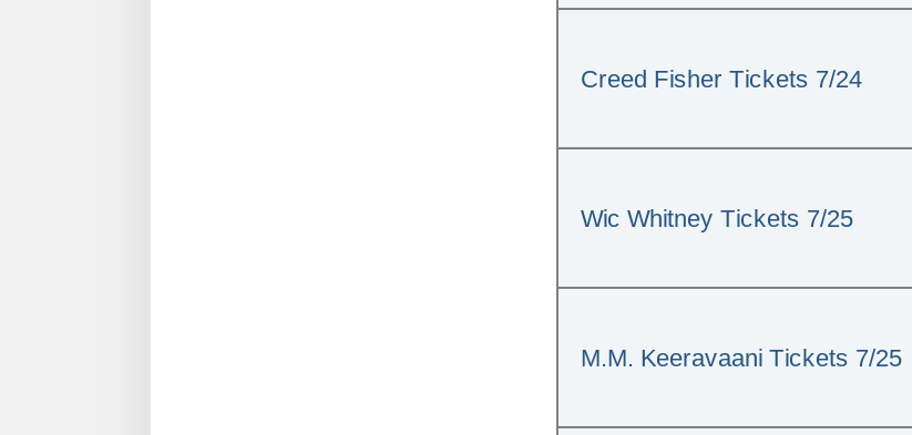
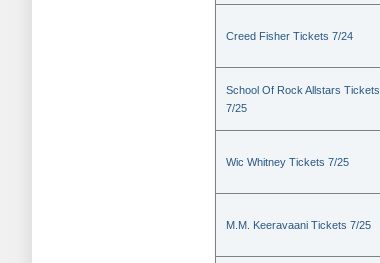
+ School Of Rock Allstars Tickets
+ 7/25
